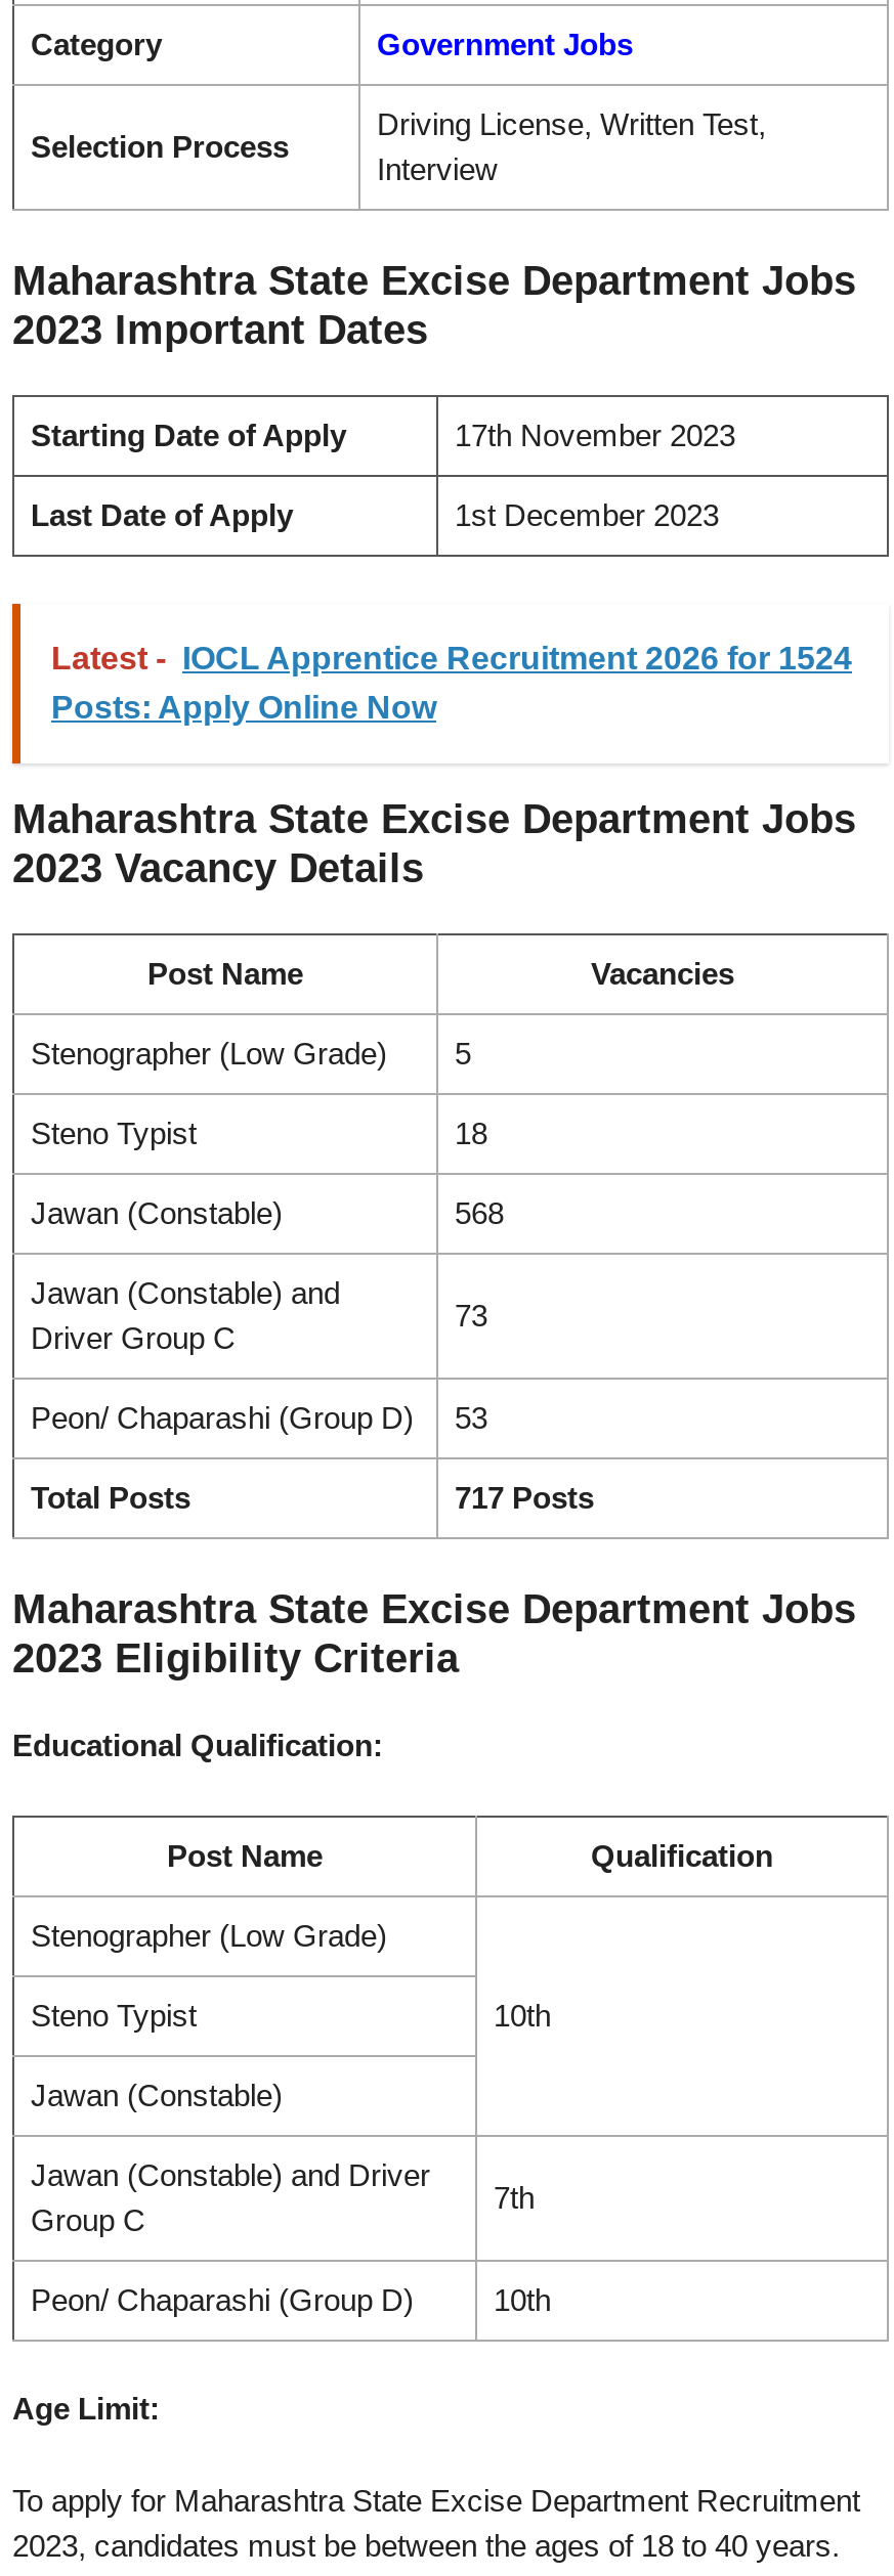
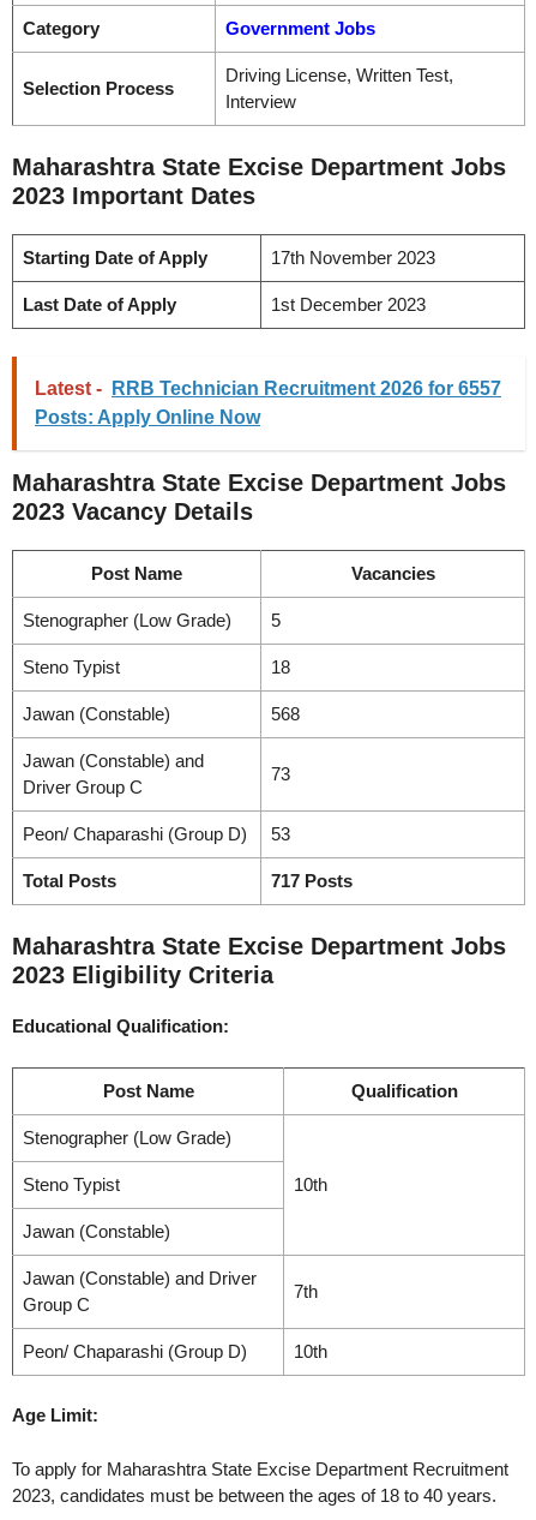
- Latest - IOCL Apprentice Recruitment 2026 for 1524
+ Latest - RRB Technician Recruitment 2026 for 6557
